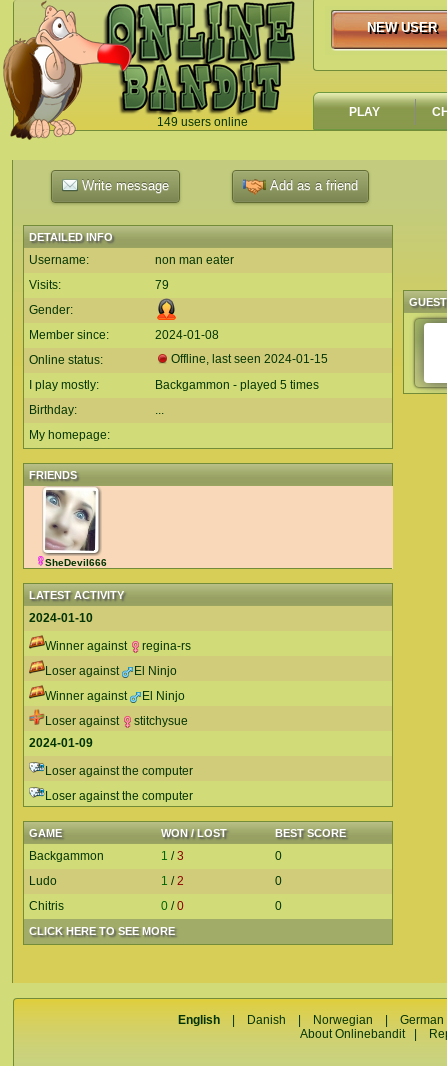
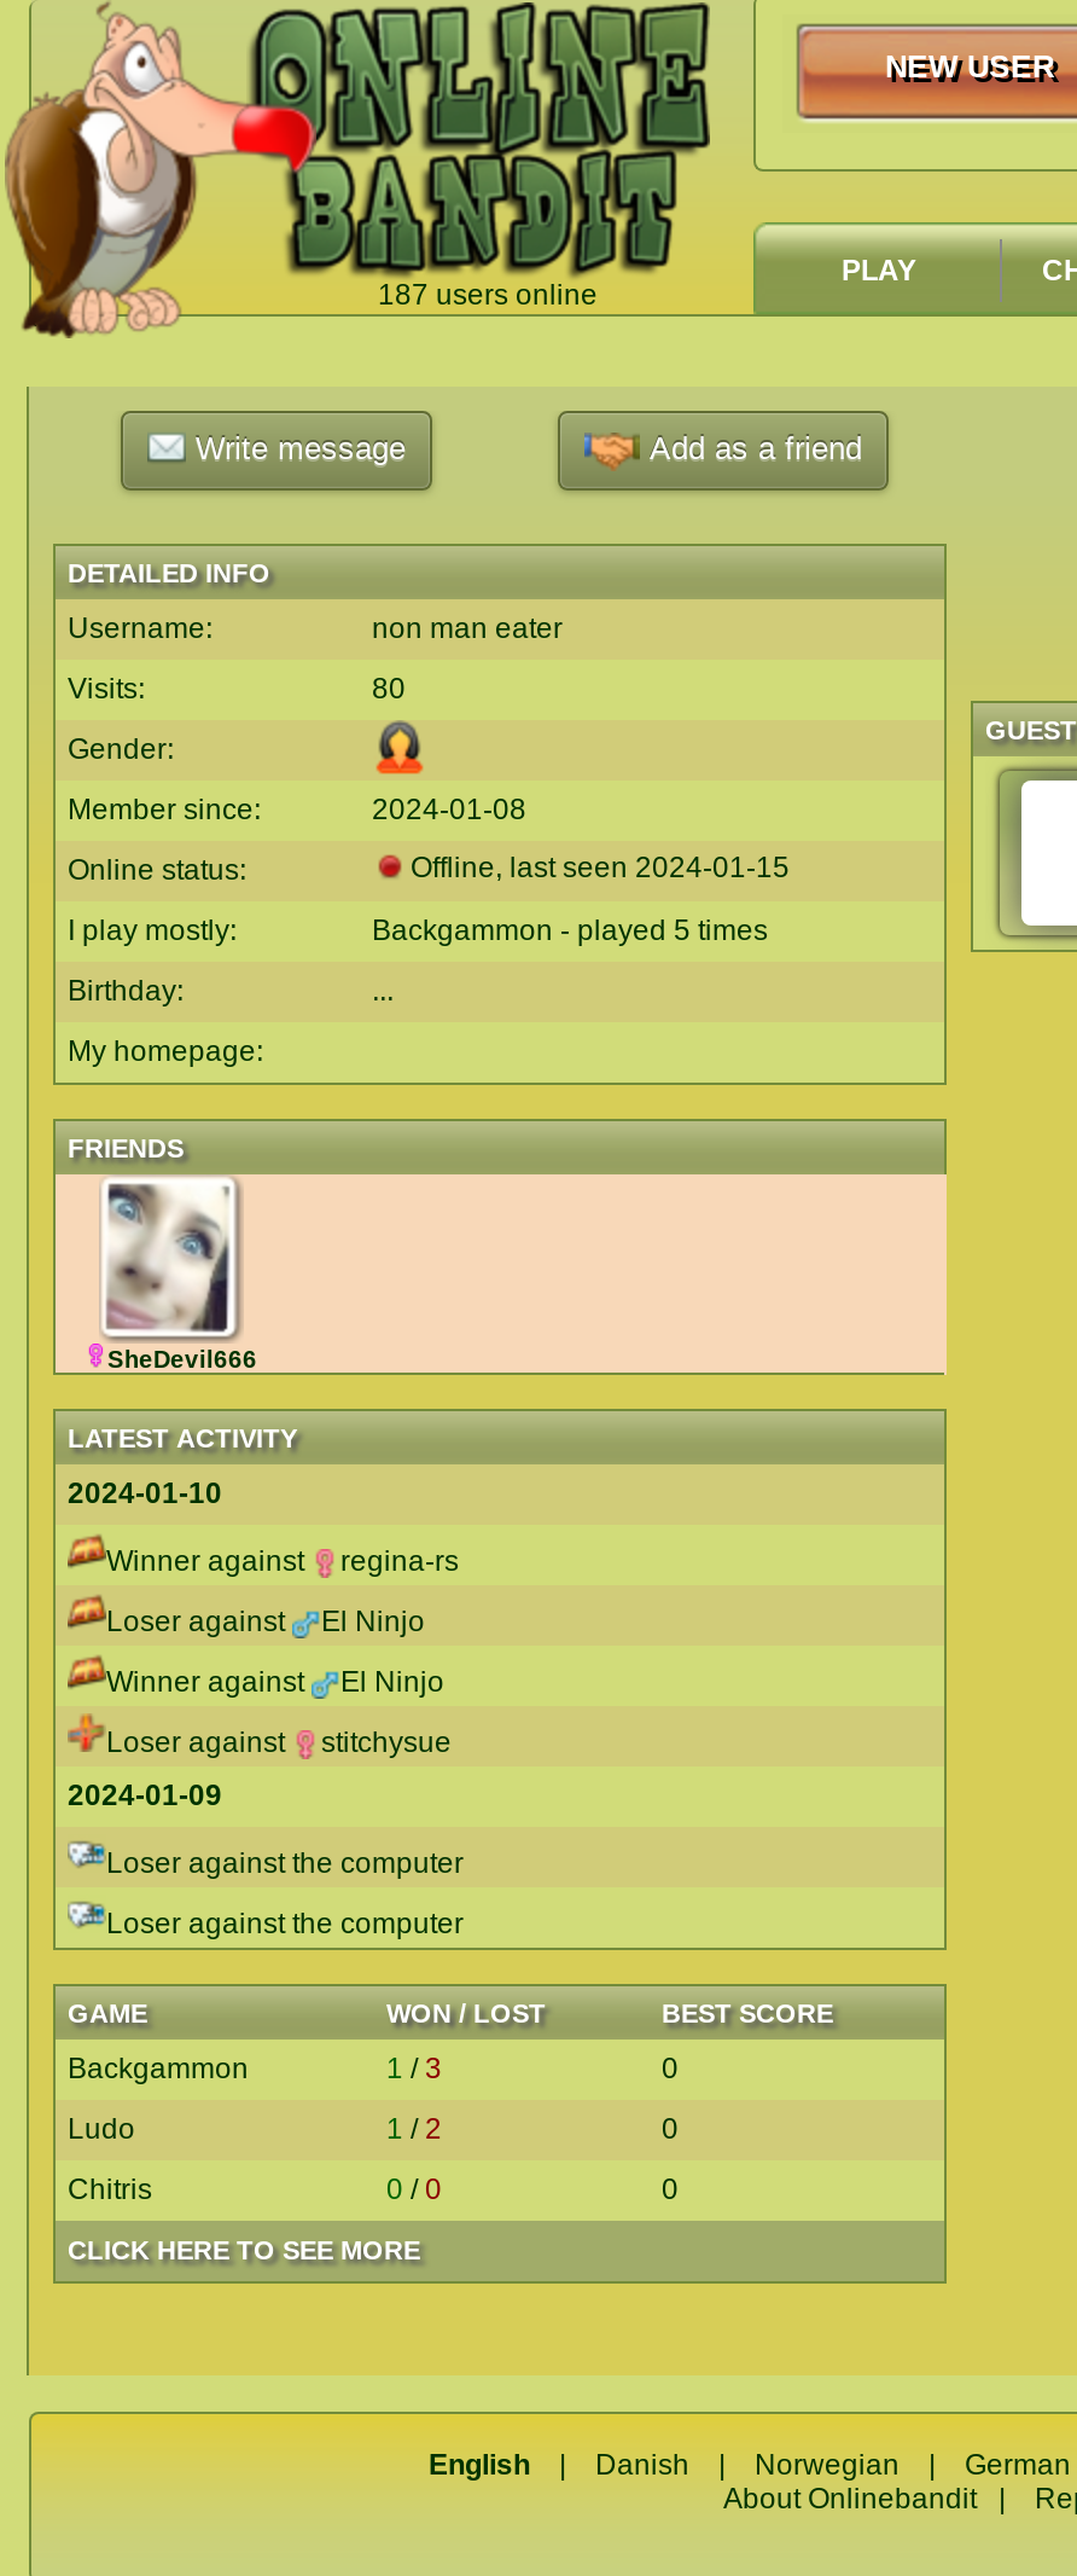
- 149 users online
+ 187 users online

- 79
+ 80
